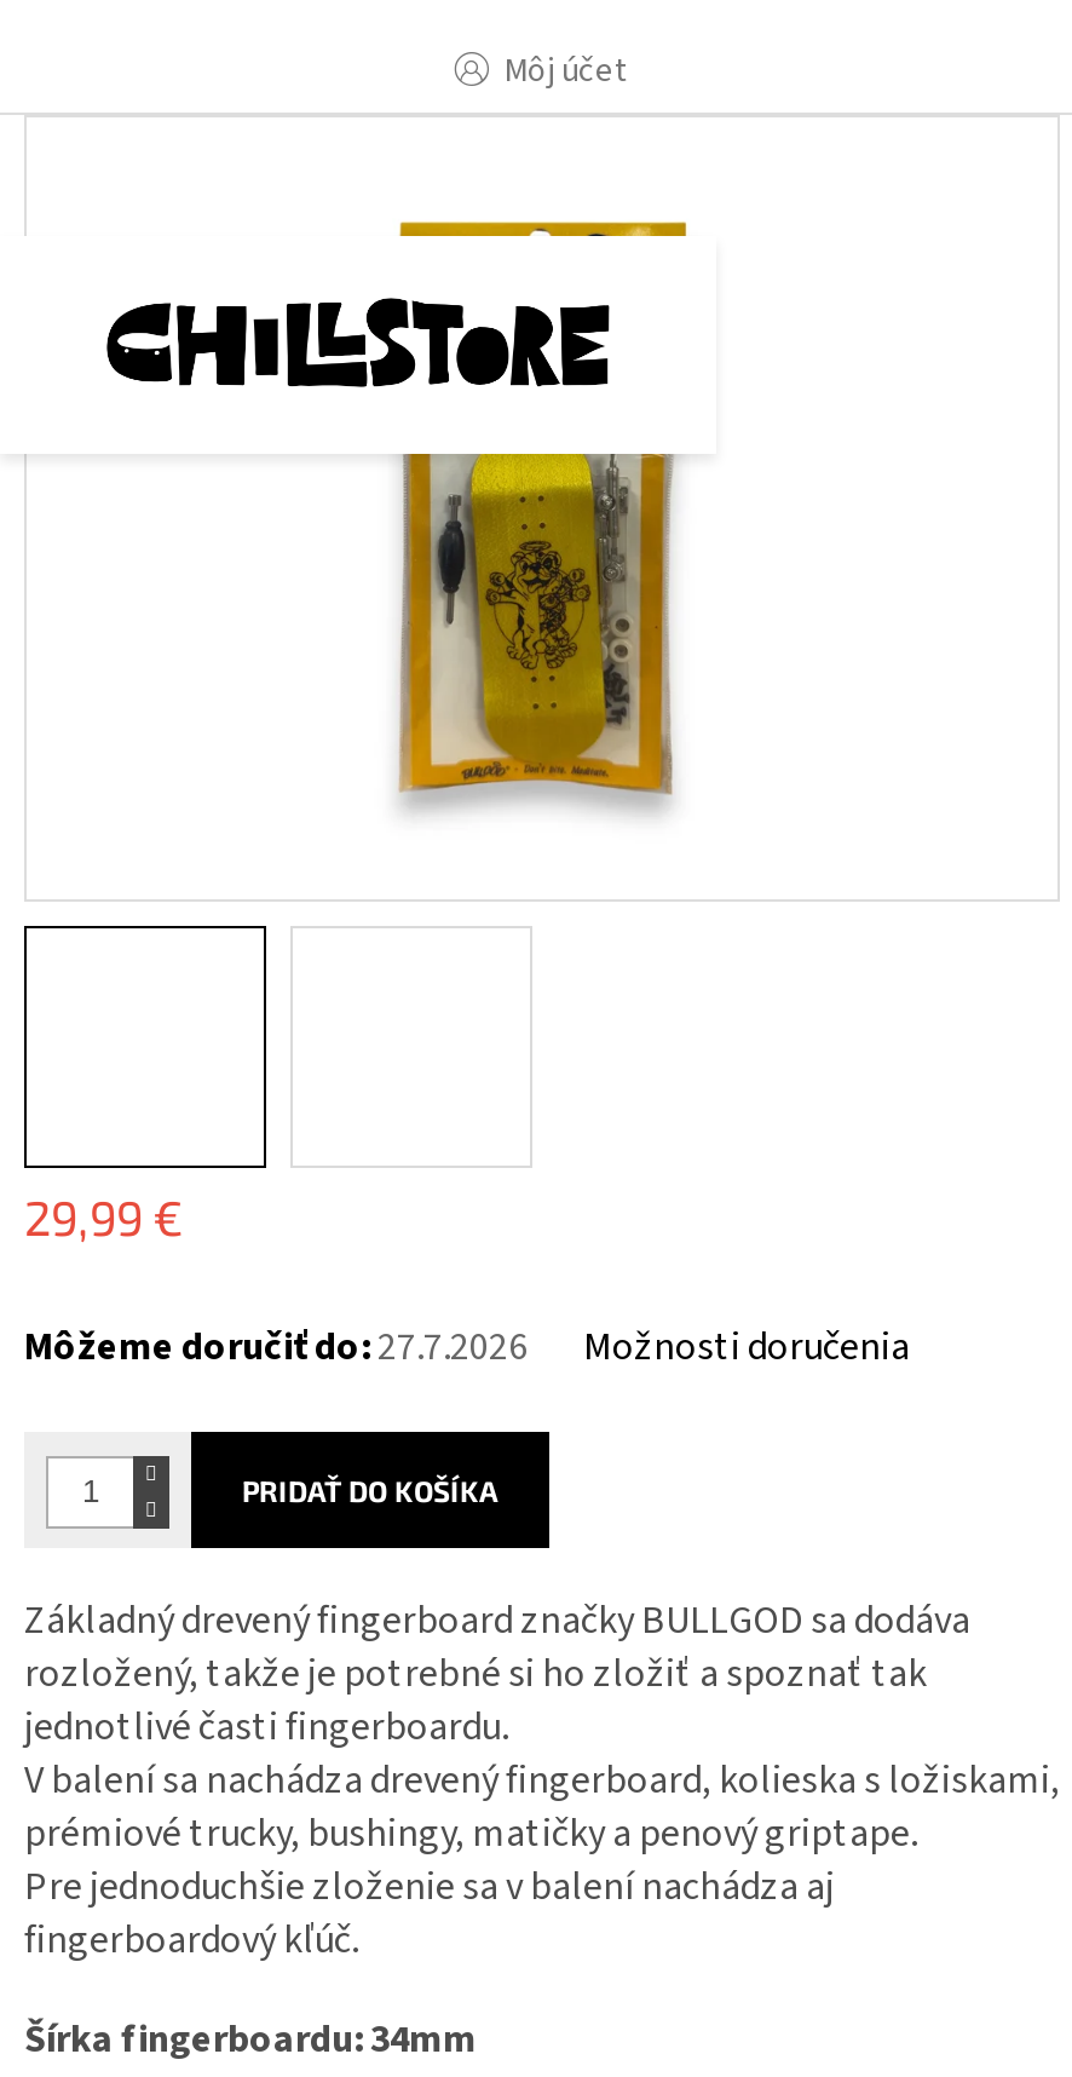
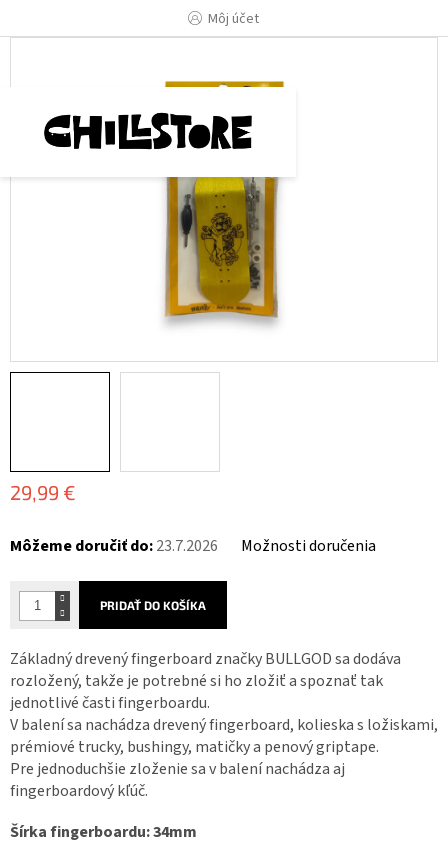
- Môžeme doručiť do: 27.7.2026
+ Môžeme doručiť do: 23.7.2026
